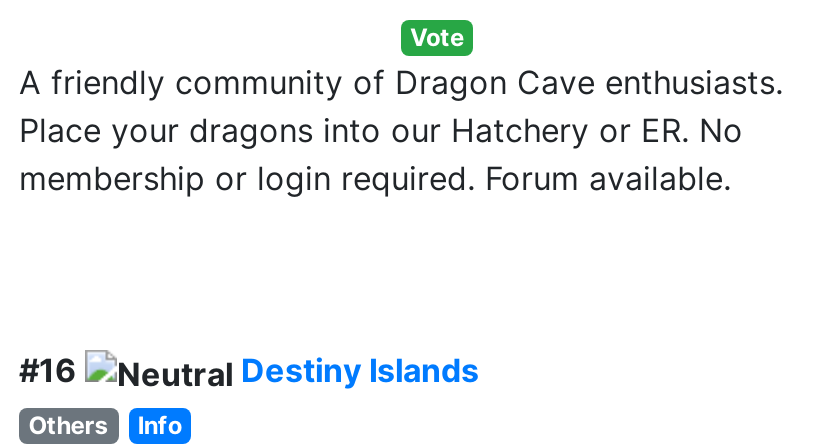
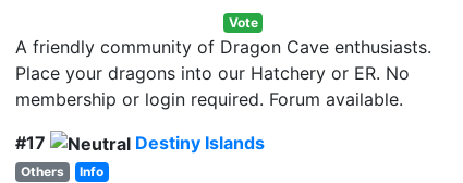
- #16
+ #17
